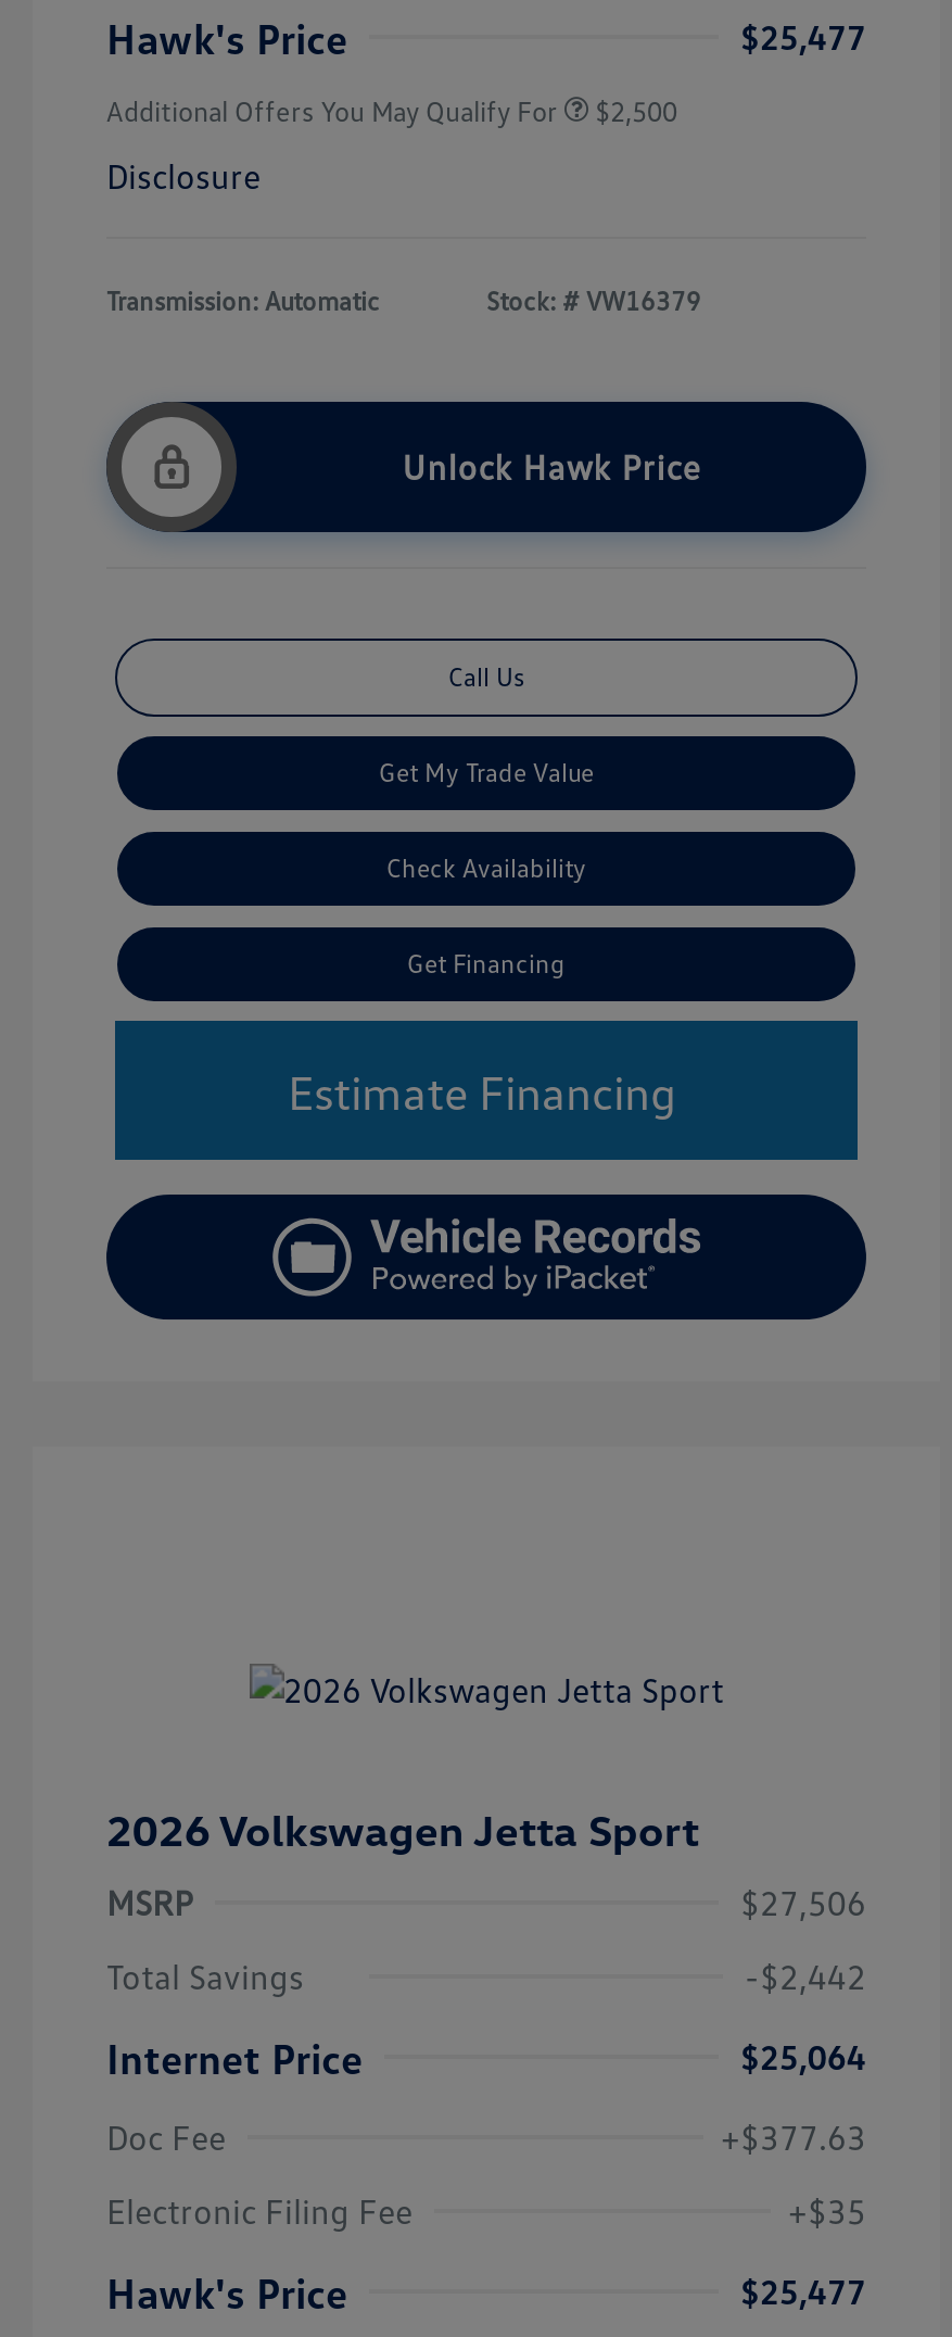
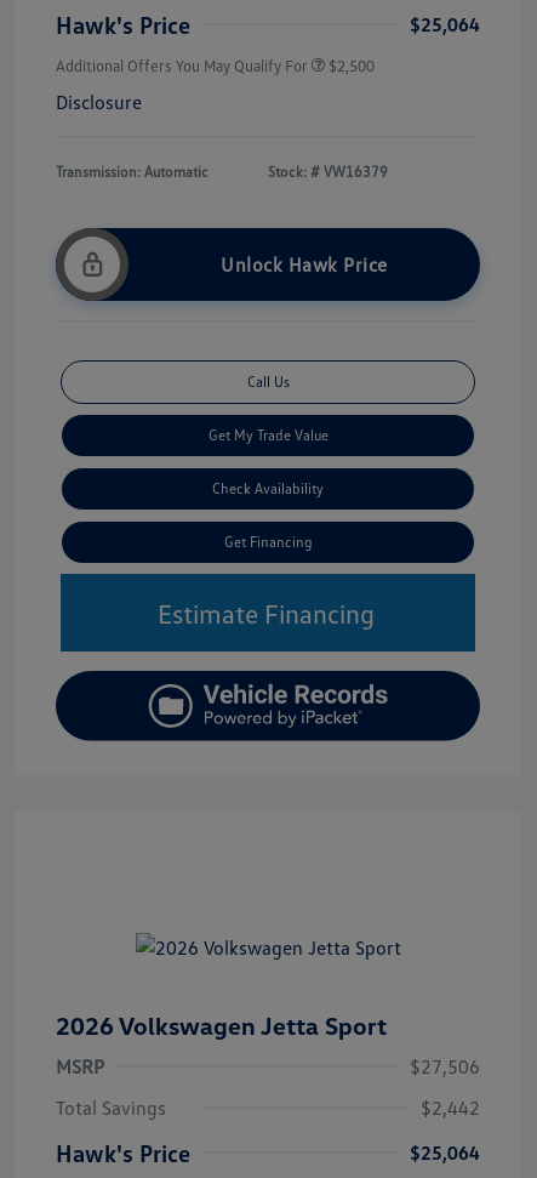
- $25,477
+ $25,064

- -$2,442
- Internet Price
- $25,064
- Doc Fee
- +$377.63
- Electronic Filing Fee
- +$35
+ $2,442

- $25,477
+ $25,064
